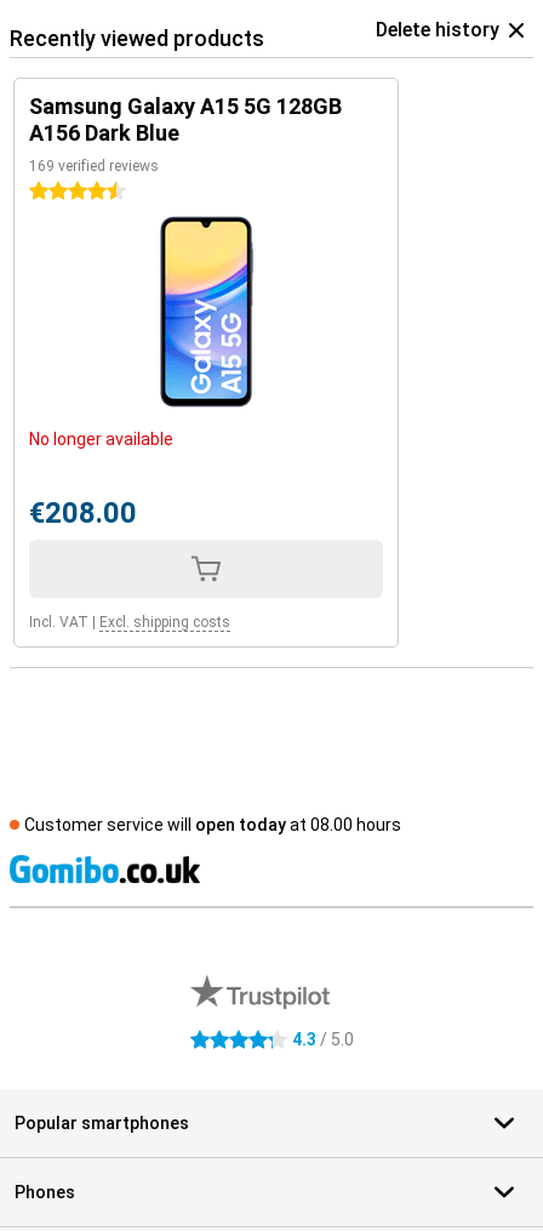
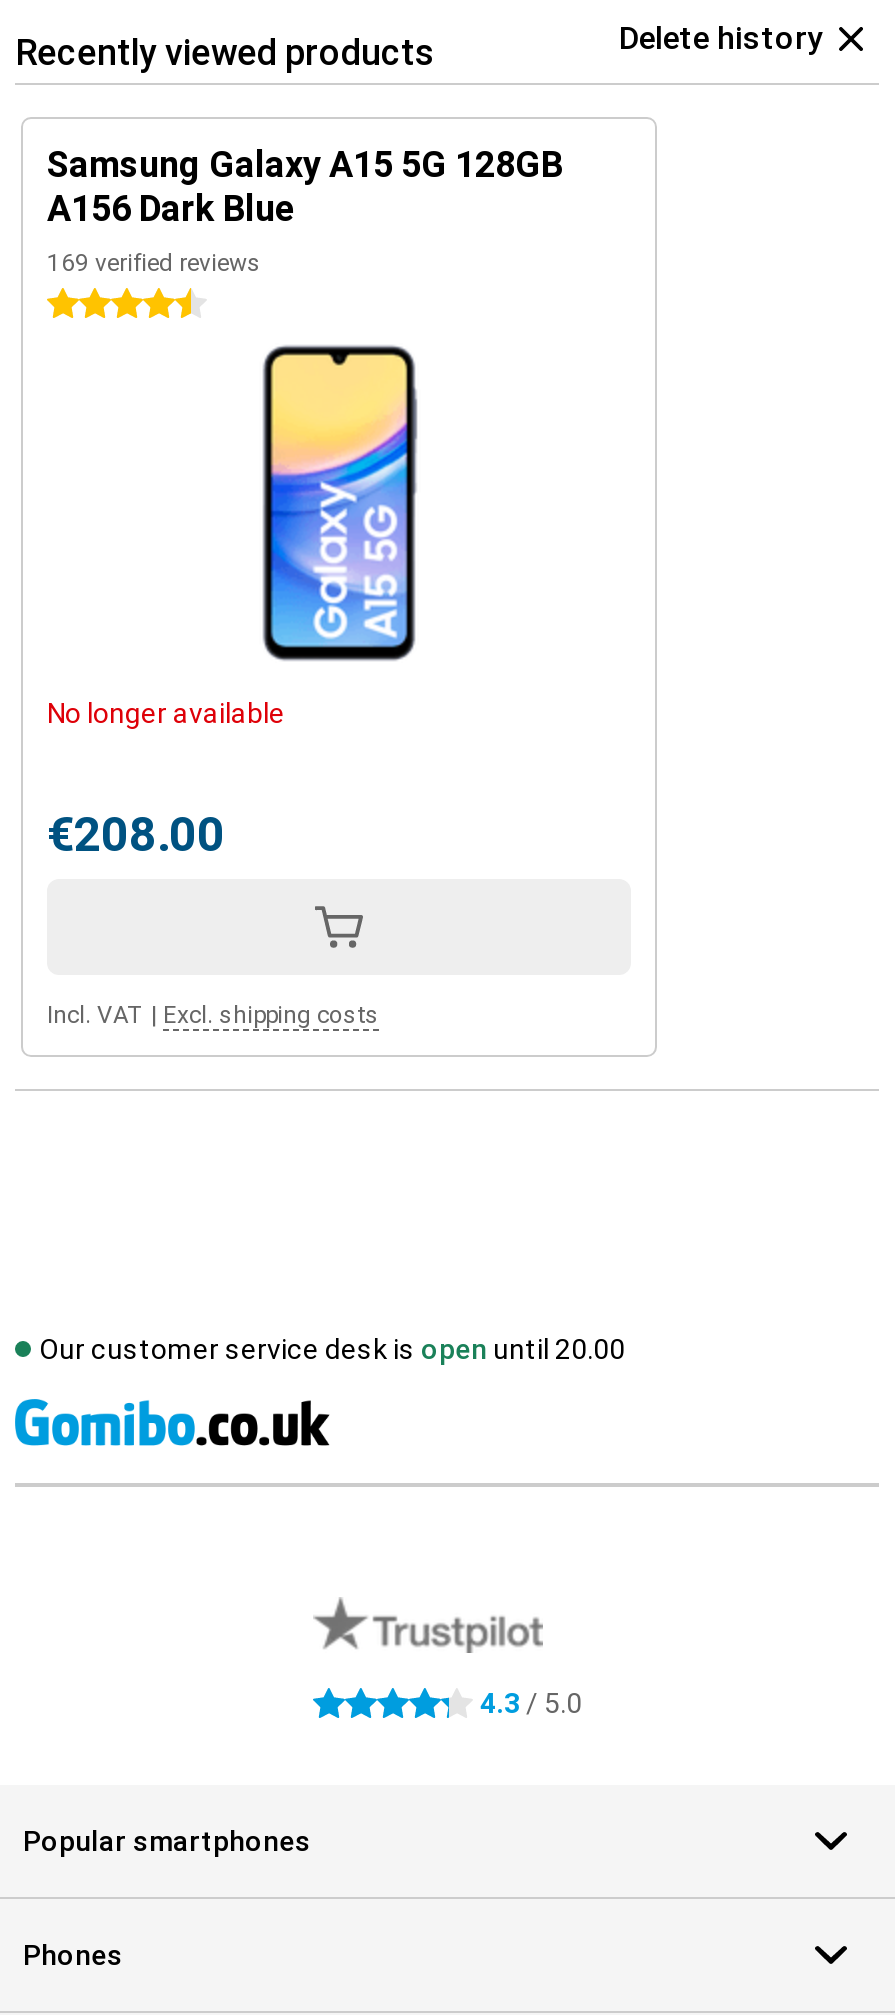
- Customer service will open today at 08.00 hours
+ Our customer service desk is open until 20.00
